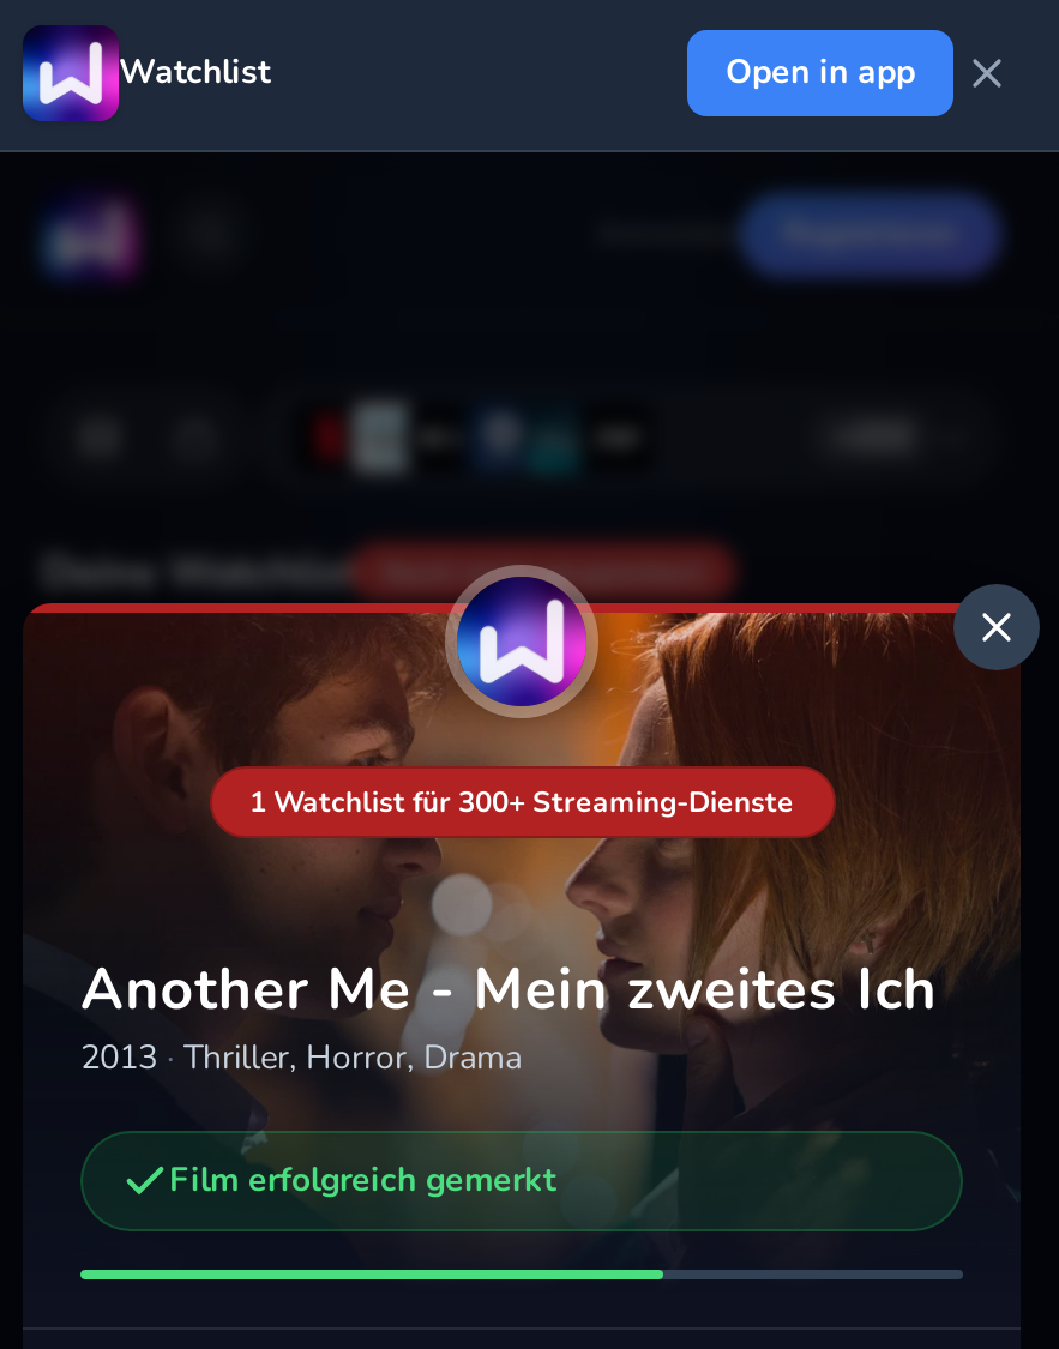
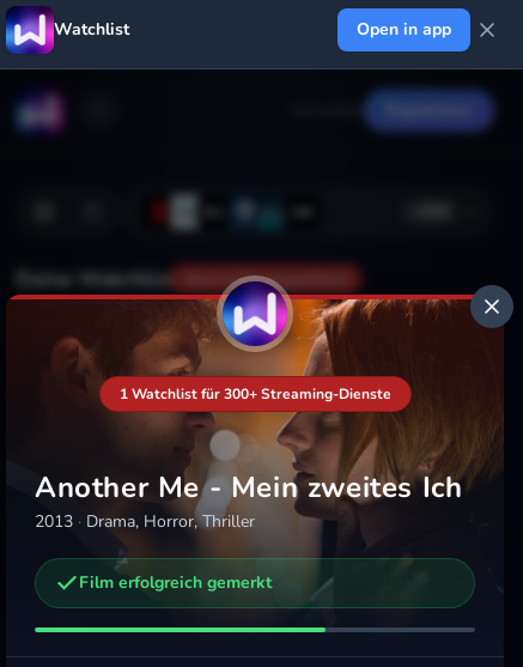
- 2013 · Thriller, Horror, Drama
+ 2013 · Drama, Horror, Thriller
